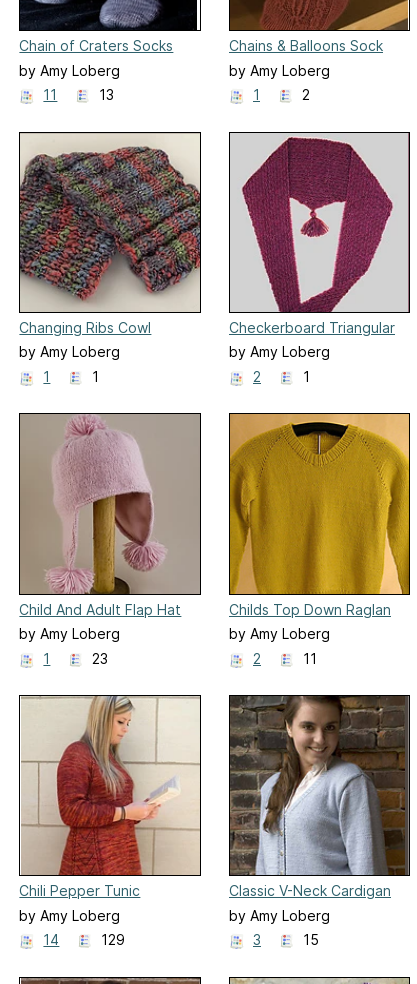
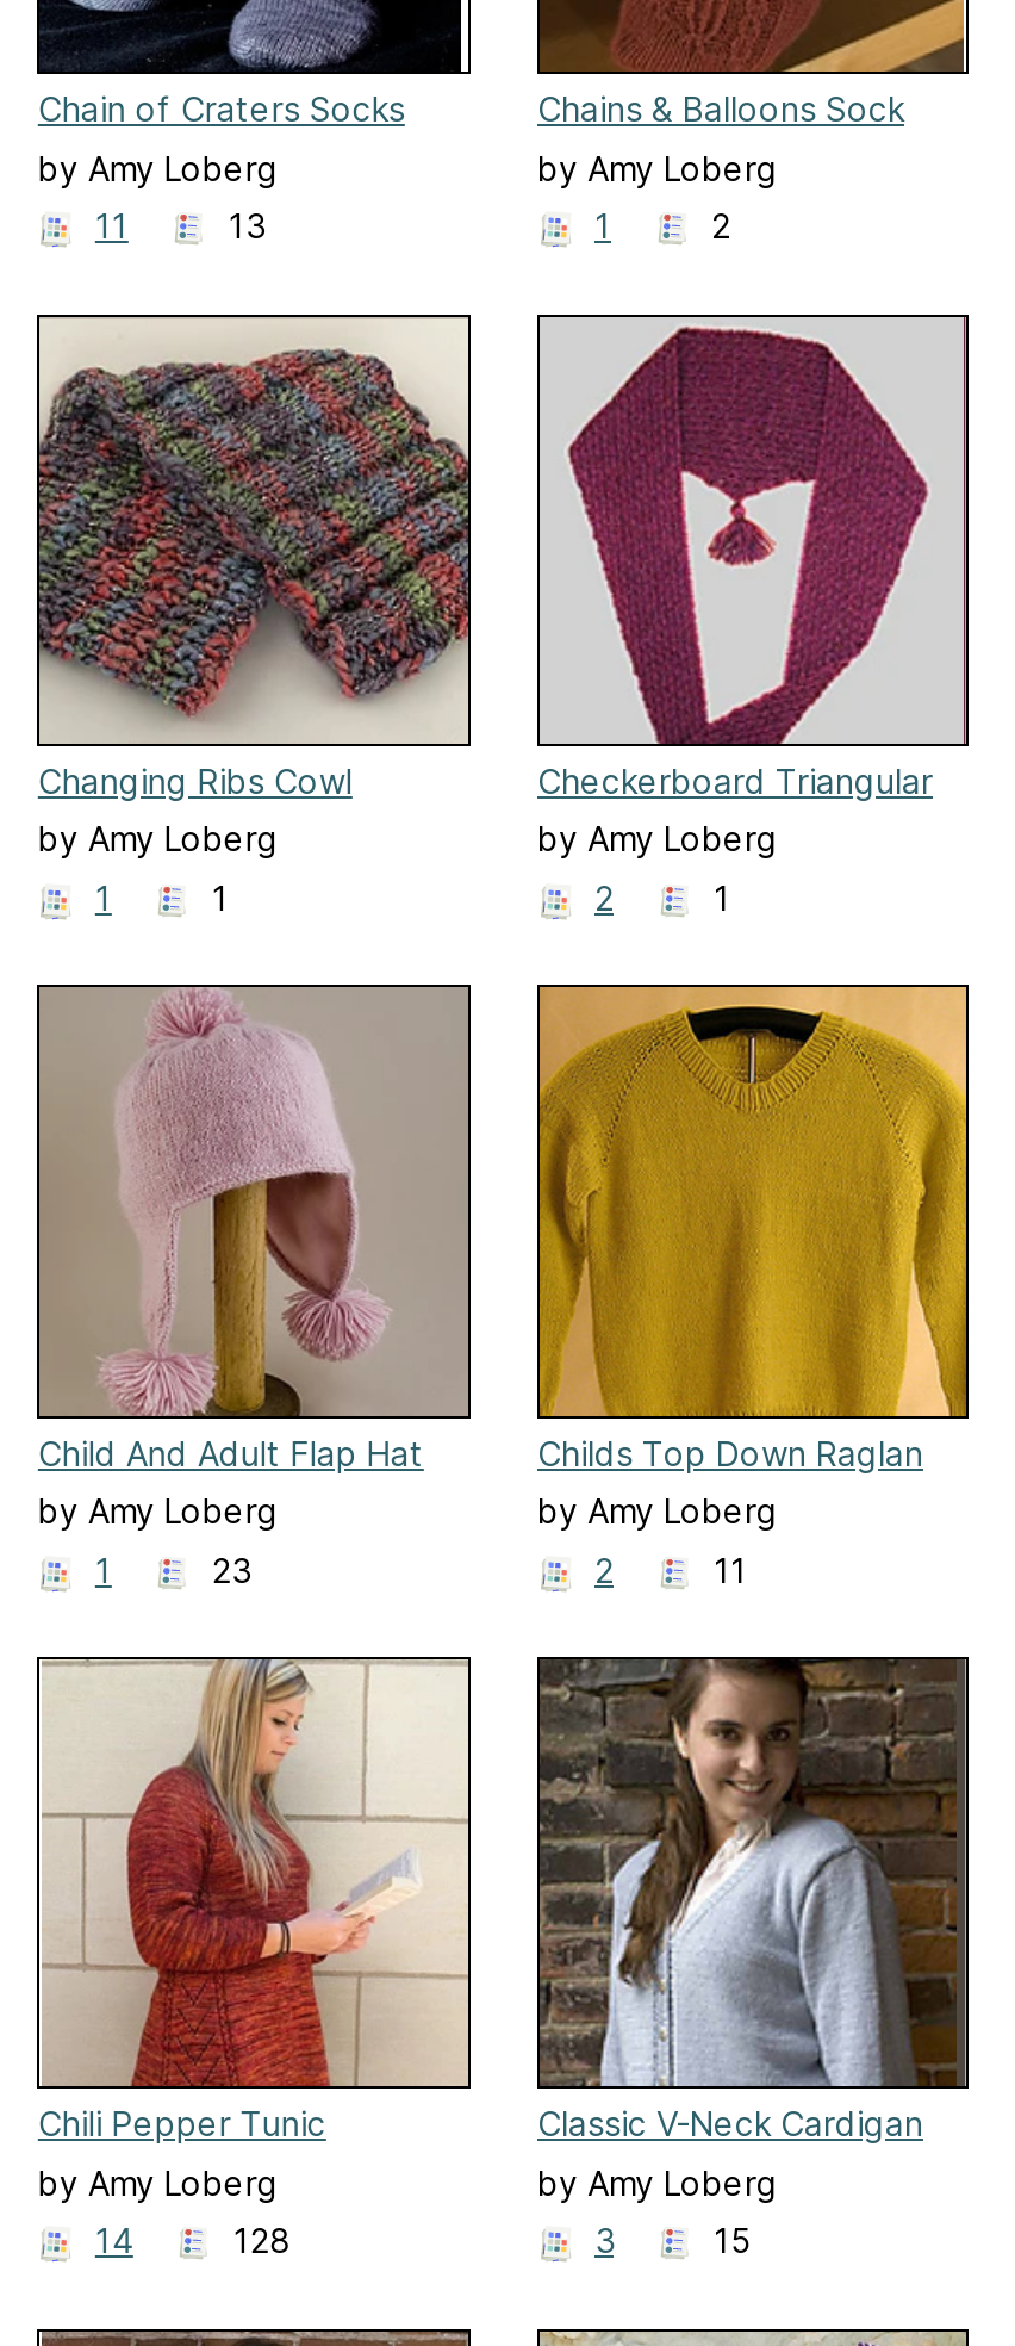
- 129
+ 128
